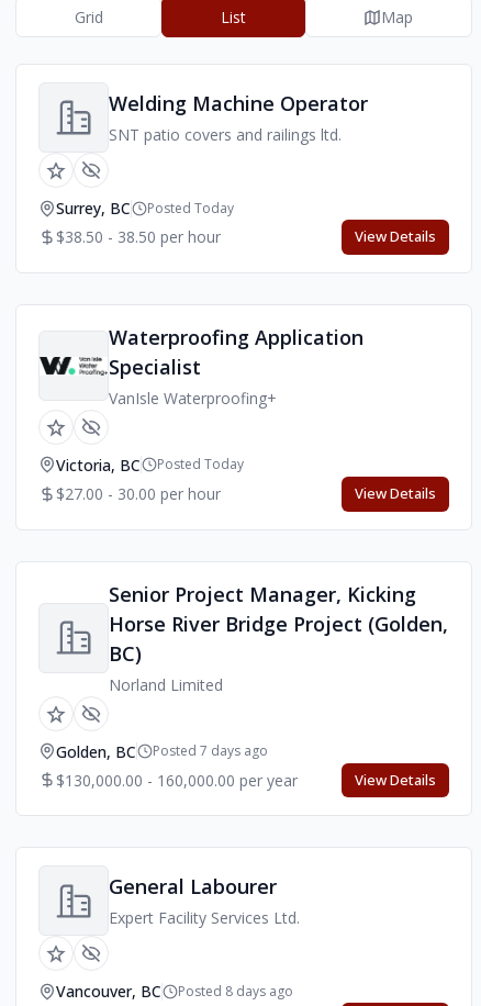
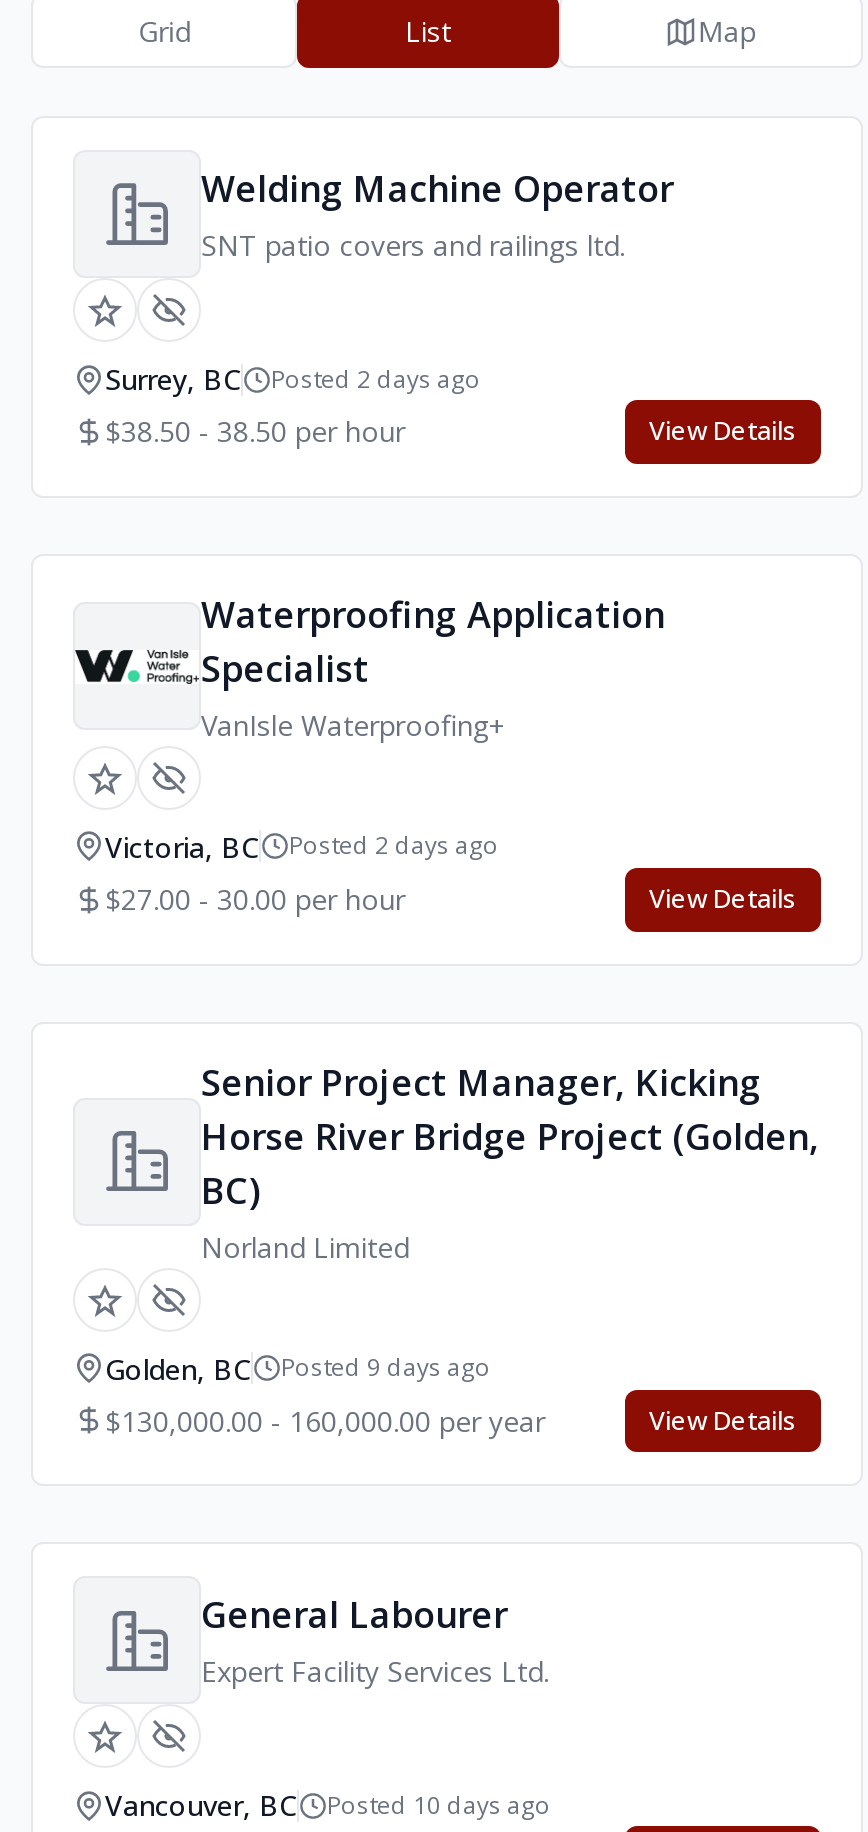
- Posted Today
+ Posted 2 days ago

- Posted Today
+ Posted 2 days ago

- Posted 7 days ago
+ Posted 9 days ago

- Posted 8 days ago
+ Posted 10 days ago
